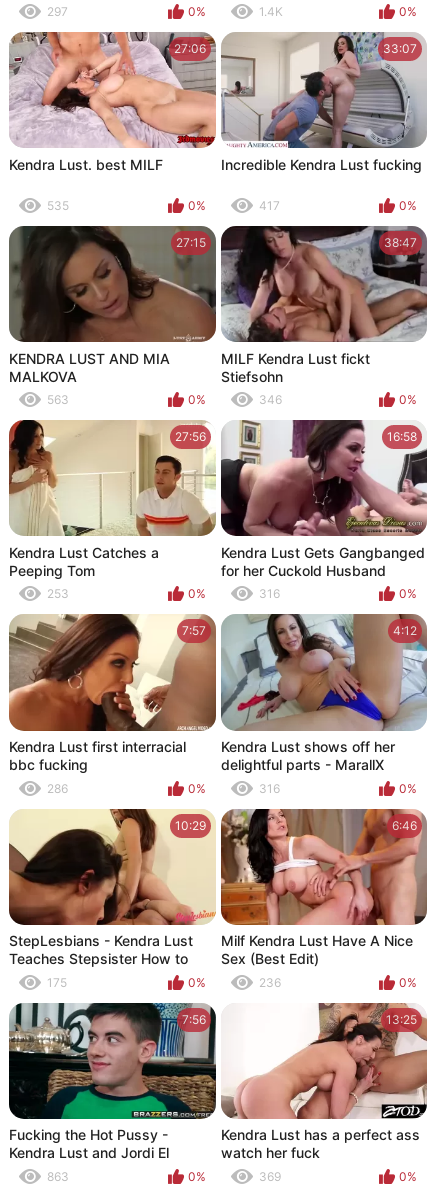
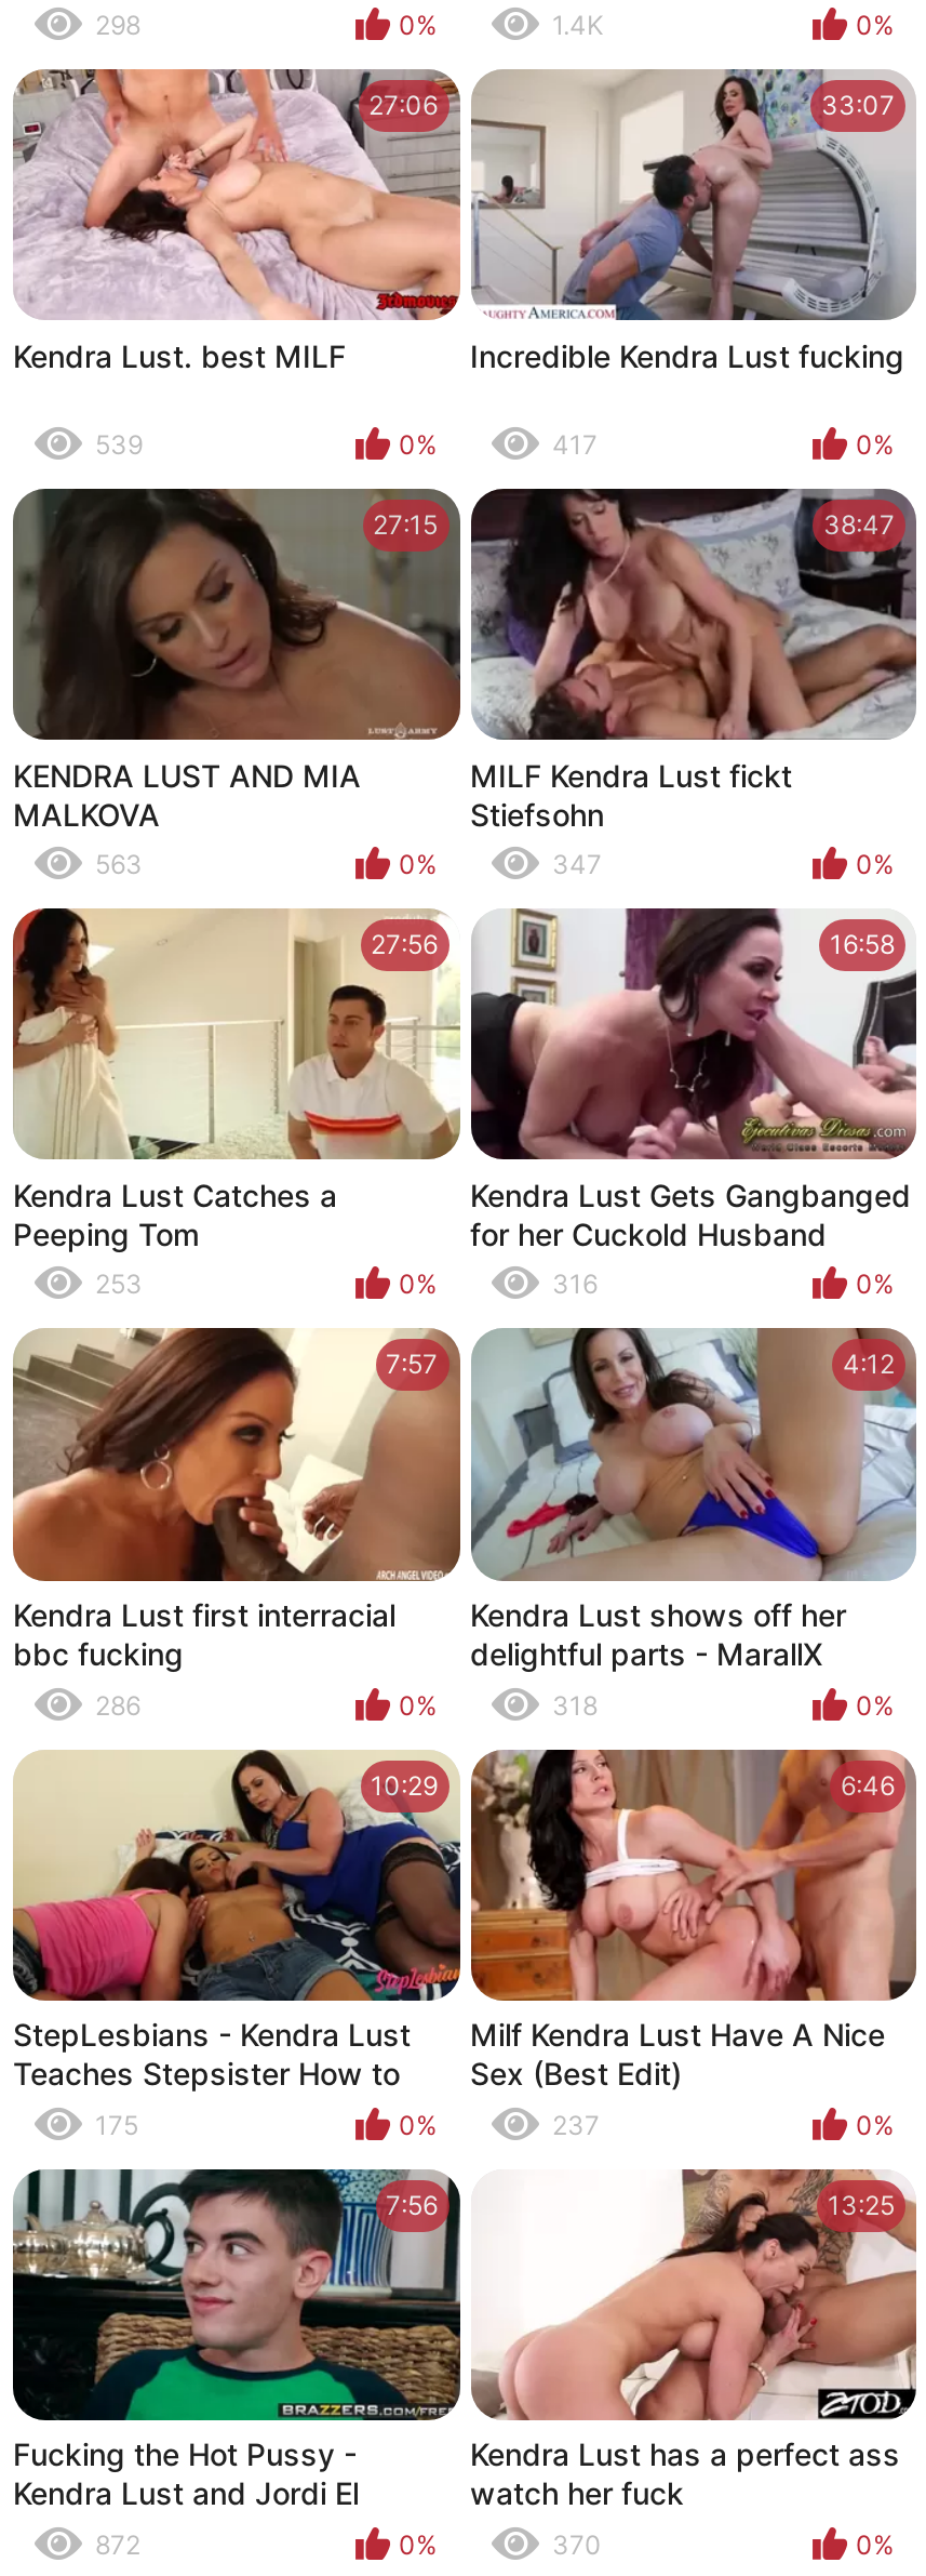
- 297
+ 298

- 535
+ 539

- 346
+ 347

- 316
+ 318

- [image]
+ [image]

- 236
+ 237

- 863
+ 872

- 369
+ 370
